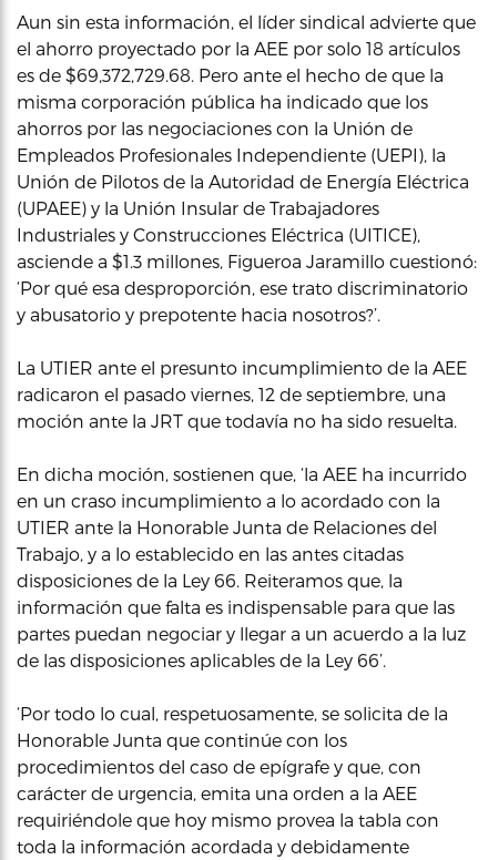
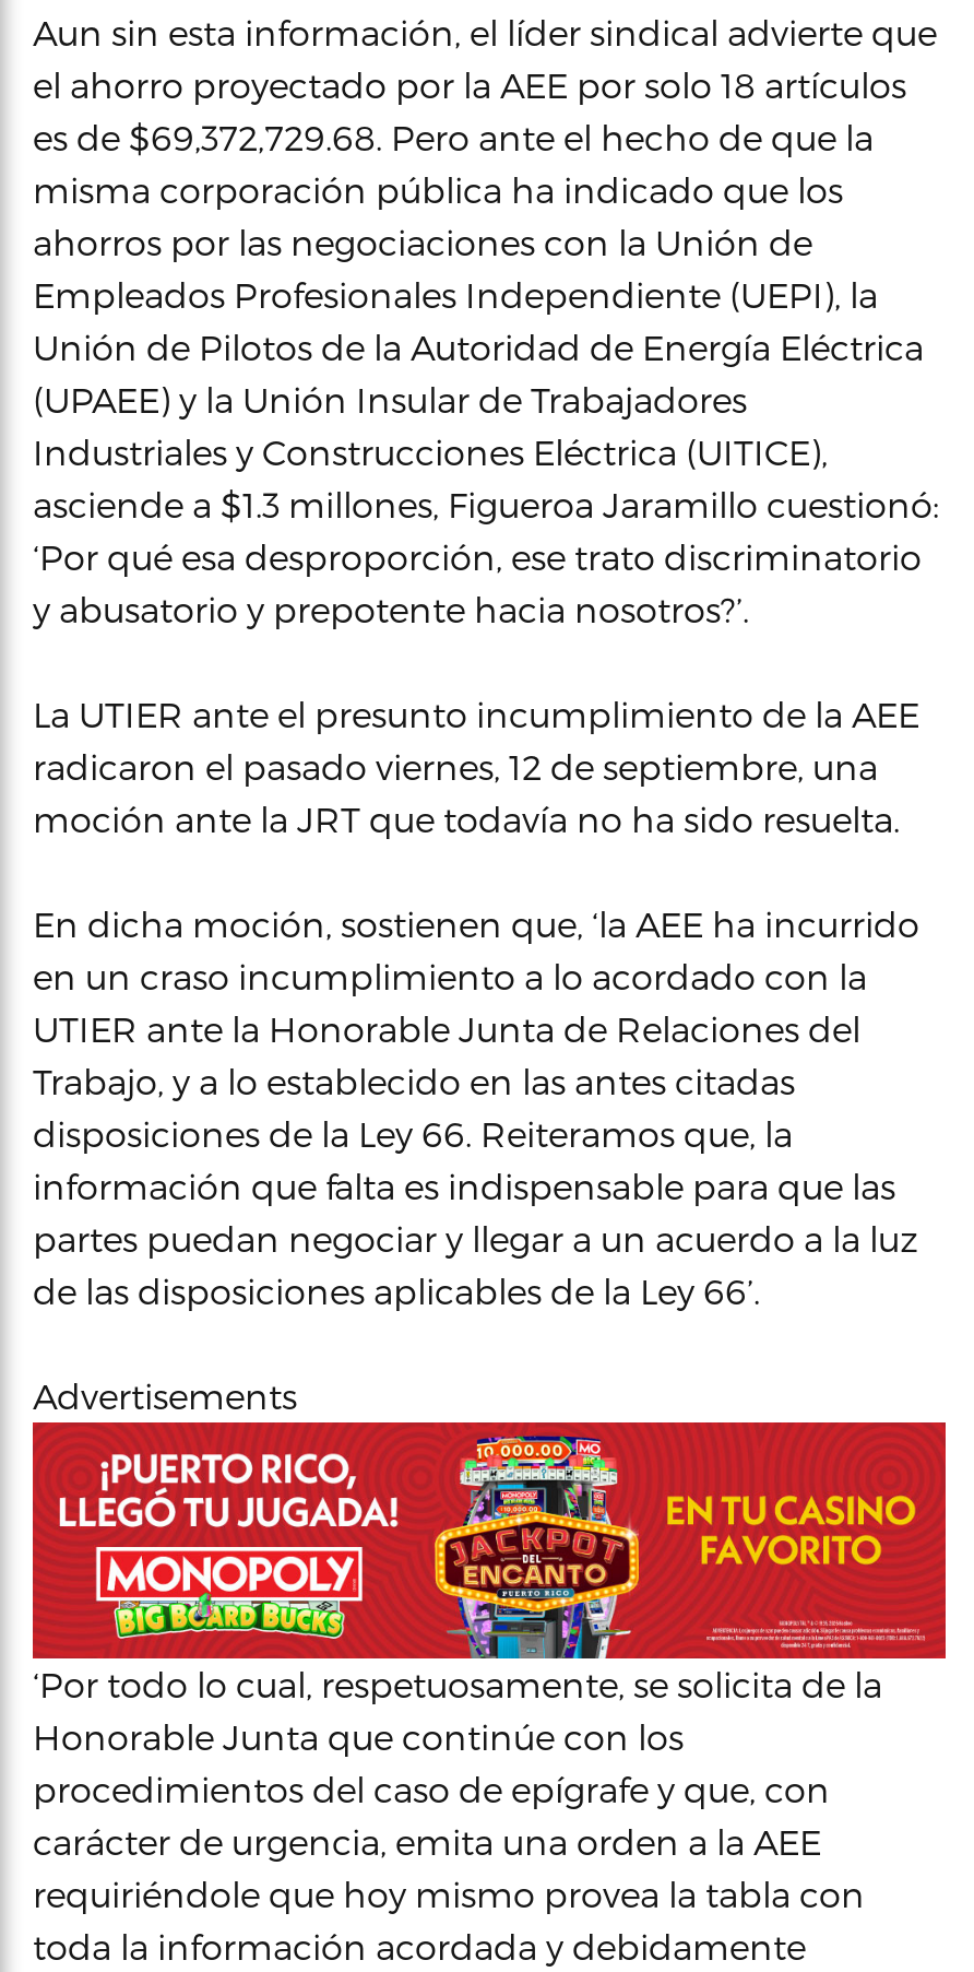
+ [image]

+ Advertisements
